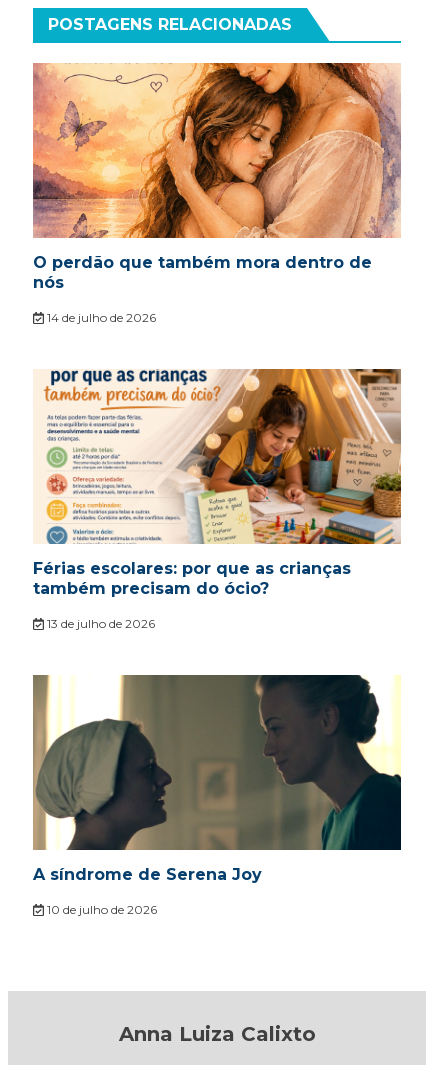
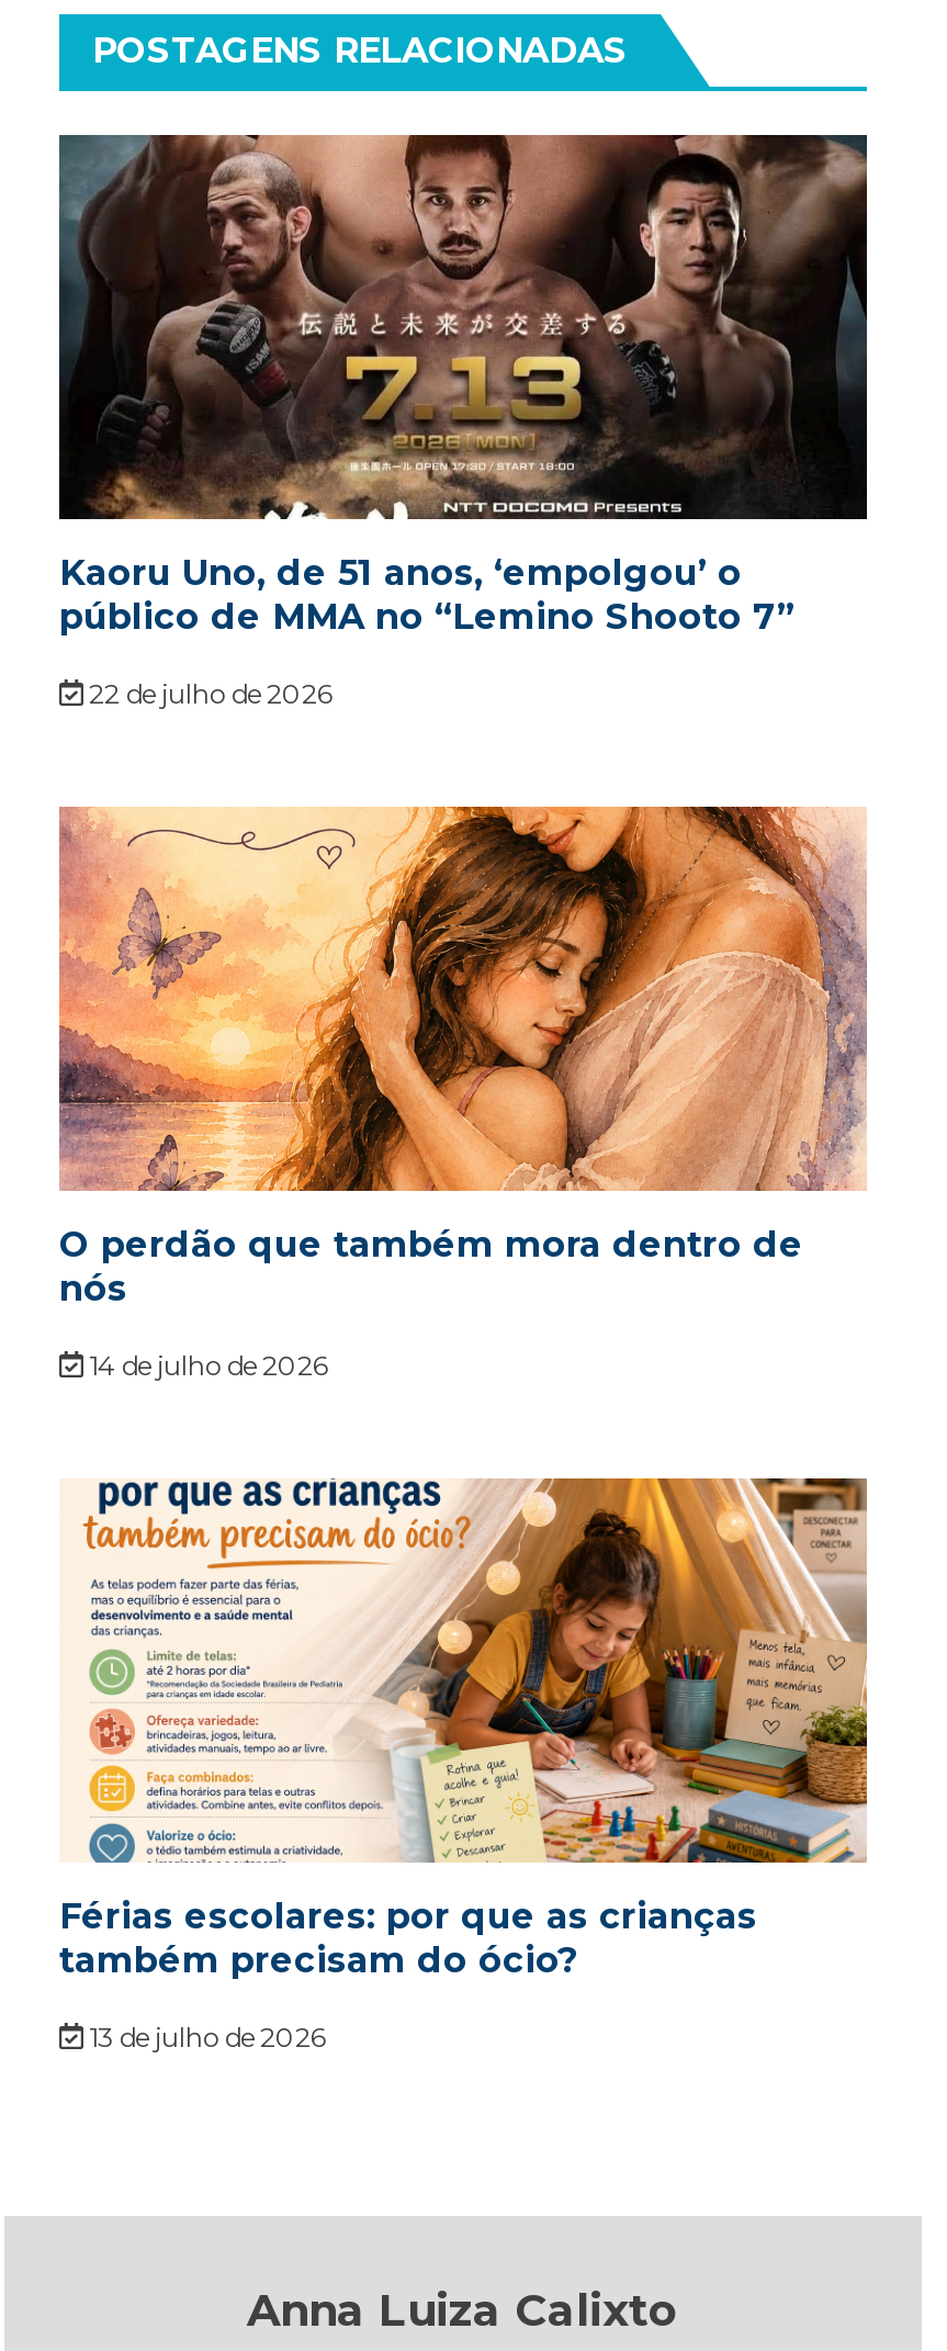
+ [image]
+ Kaoru Uno, de 51 anos, ‘empolgou’ o
+ público de MMA no “Lemino Shooto 7”
+ 22 de julho de 2026

moved down: [image] | O perdão que também mora dentro de | nós | 14 de julho de 2026 | Férias escolares: por que as crianças | também precisam do ócio? | 13 de julho de 2026

- [image]
- A síndrome de Serena Joy
- 10 de julho de 2026
